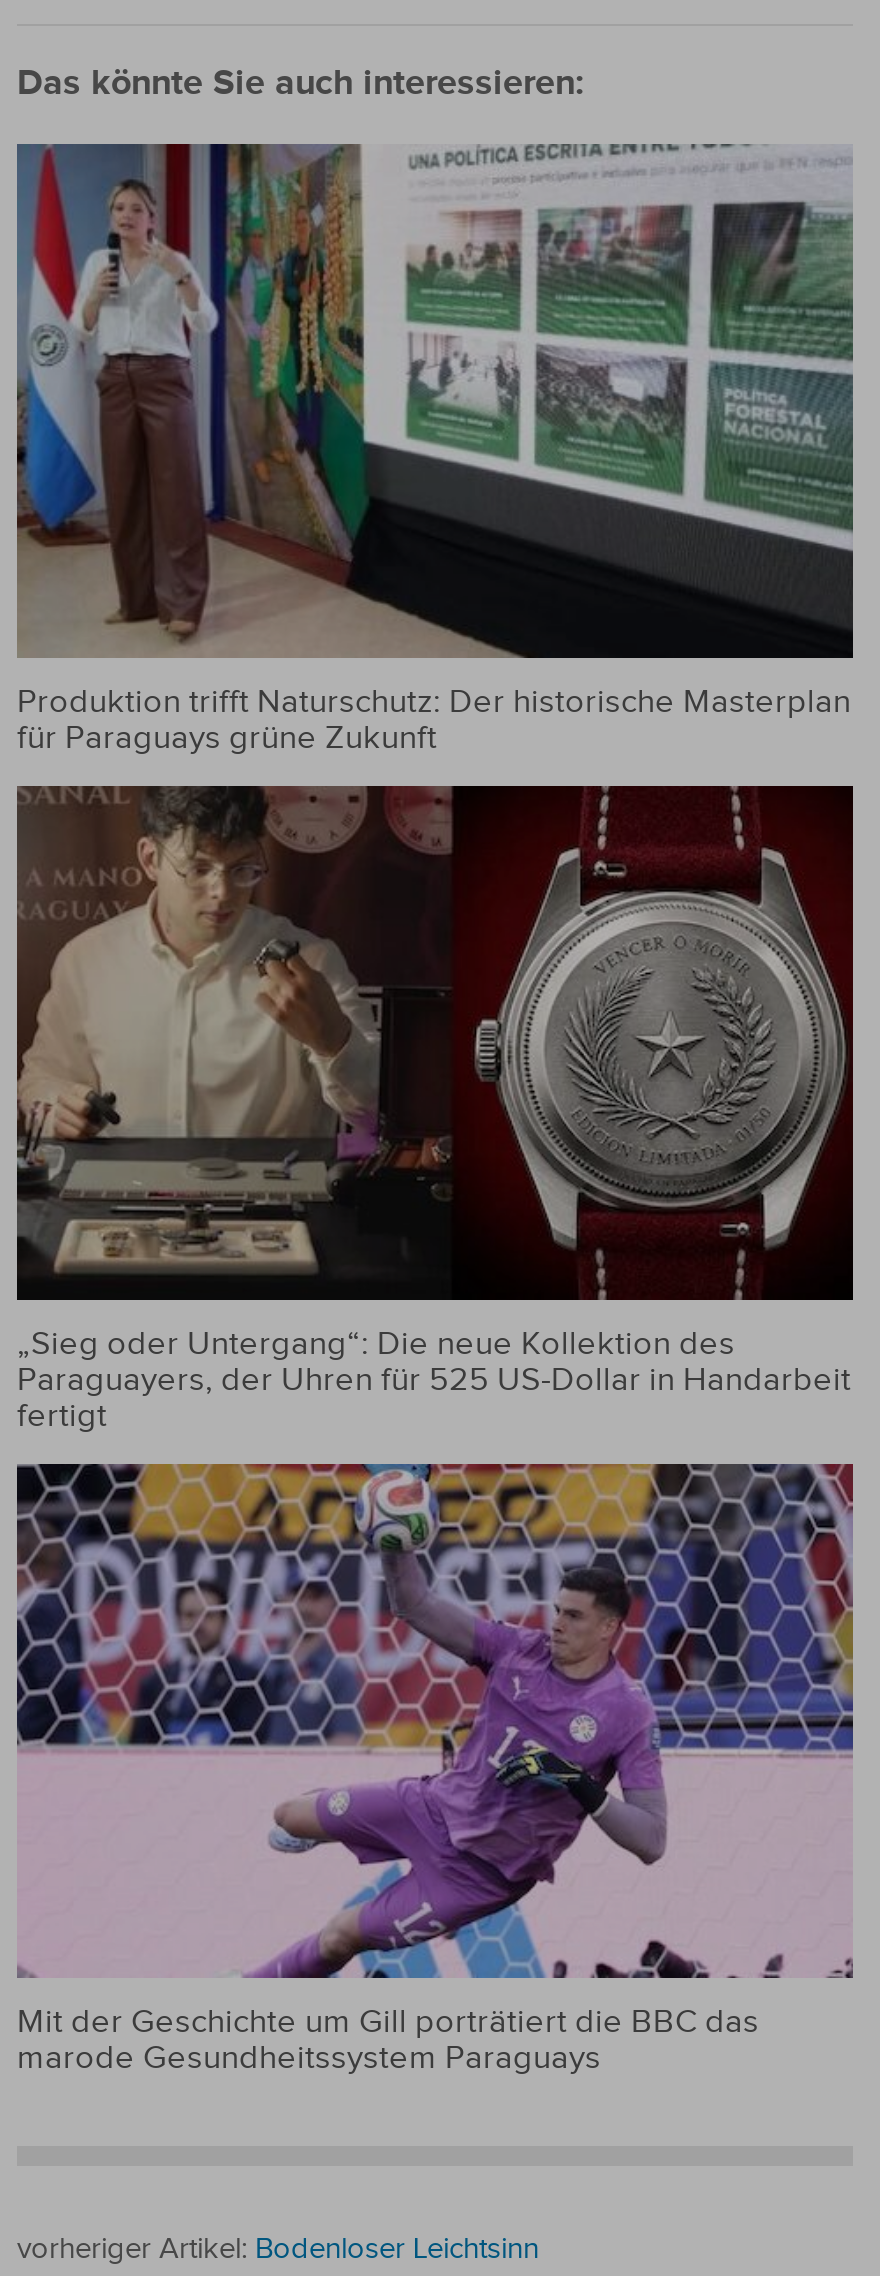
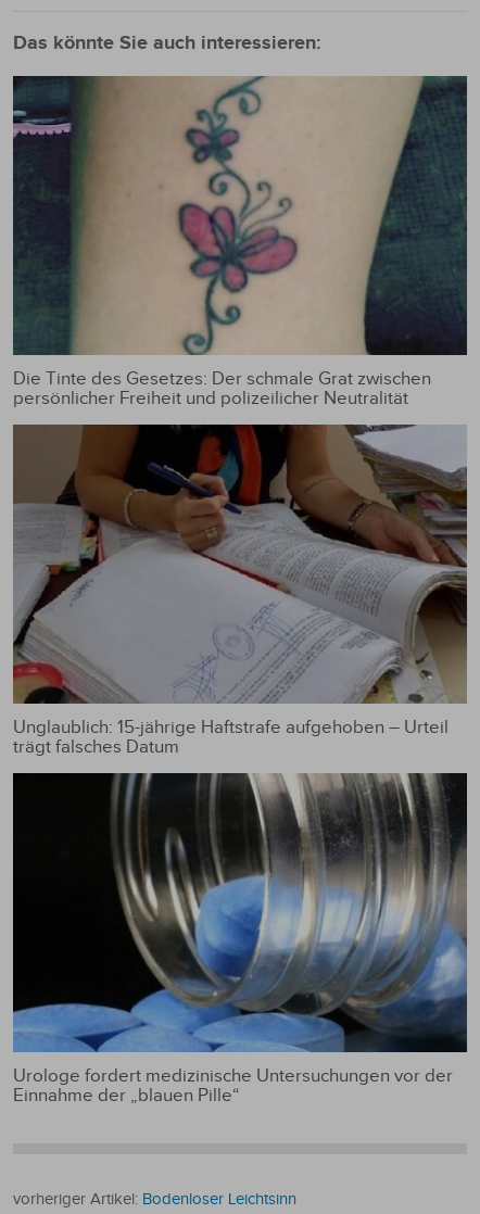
- [image]
- Produktion trifft Naturschutz: Der historische Masterplan
- für Paraguays grüne Zukunft
+ [image]
+ Die Tinte des Gesetzes: Der schmale Grat zwischen
+ persönlicher Freiheit und polizeilicher Neutralität

- [image]
- „Sieg oder Untergang“: Die neue Kollektion des
- Paraguayers, der Uhren für 525 US-Dollar in Handarbeit
- fertigt
+ [image]
+ Unglaublich: 15-jährige Haftstrafe aufgehoben – Urteil
+ trägt falsches Datum

- [image]
- Mit der Geschichte um Gill porträtiert die BBC das
- marode Gesundheitssystem Paraguays
+ [image]
+ Urologe fordert medizinische Untersuchungen vor der
+ Einnahme der „blauen Pille“
